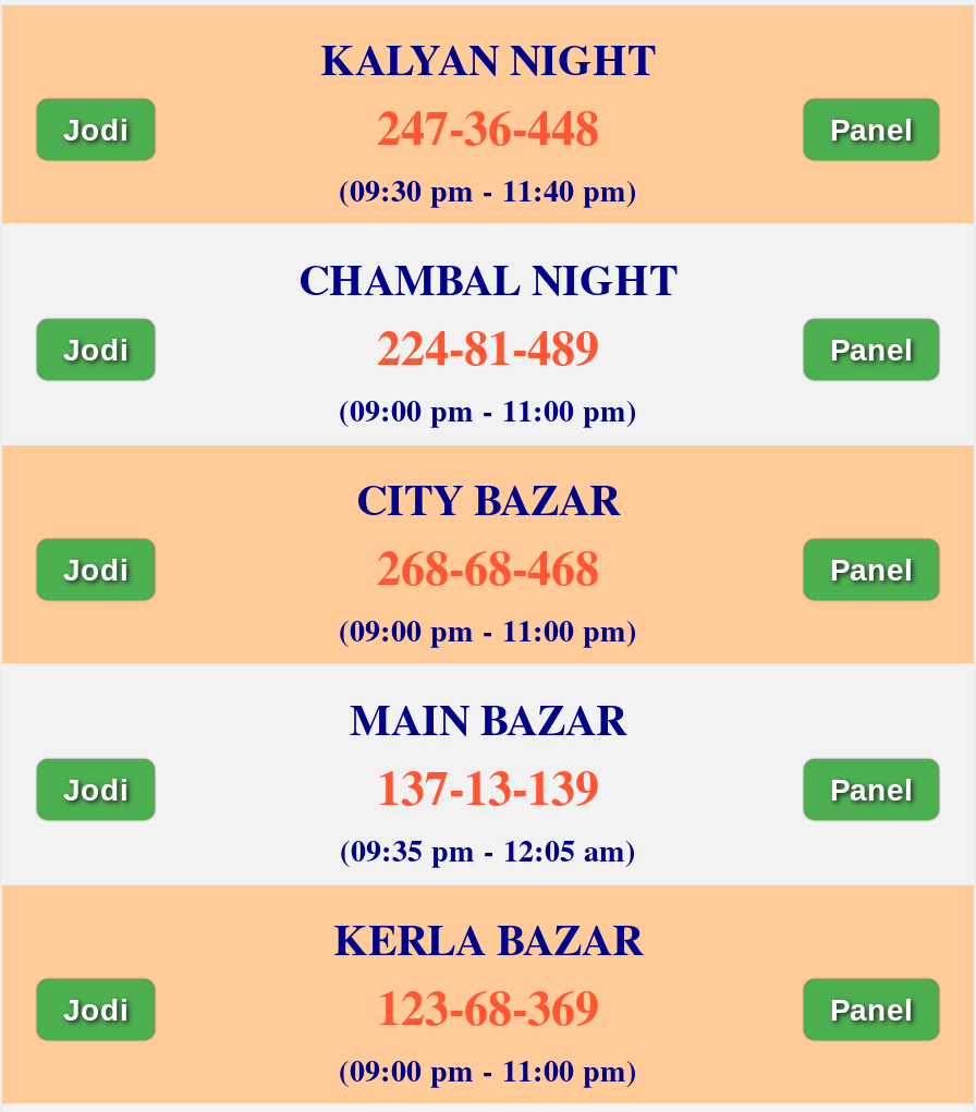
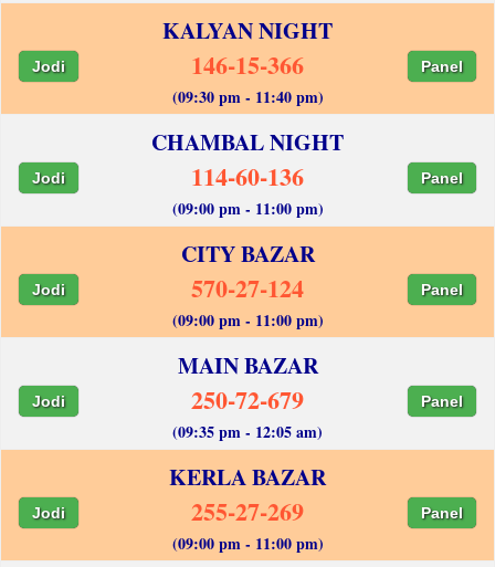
- 247-36-448
+ 146-15-366

- 224-81-489
+ 114-60-136

- 268-68-468
+ 570-27-124

- 137-13-139
+ 250-72-679

- 123-68-369
+ 255-27-269
